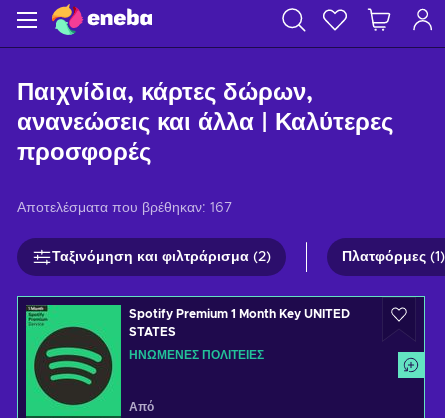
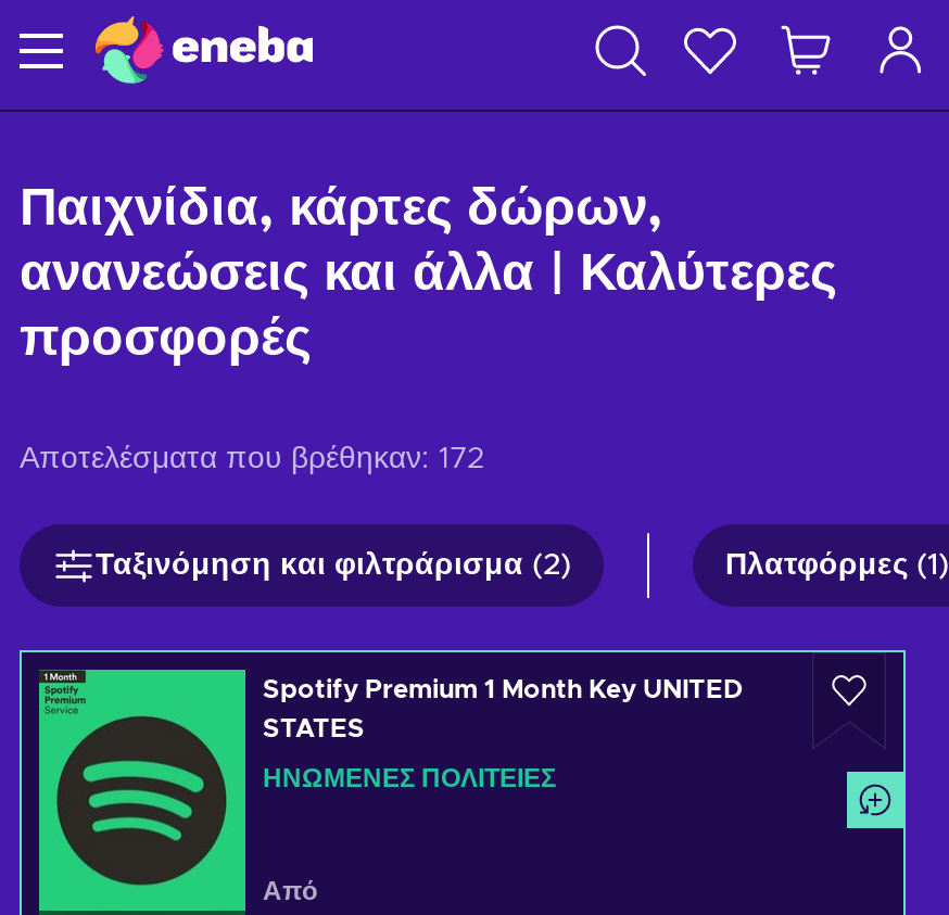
- Αποτελέσματα που βρέθηκαν: 167
+ Αποτελέσματα που βρέθηκαν: 172
